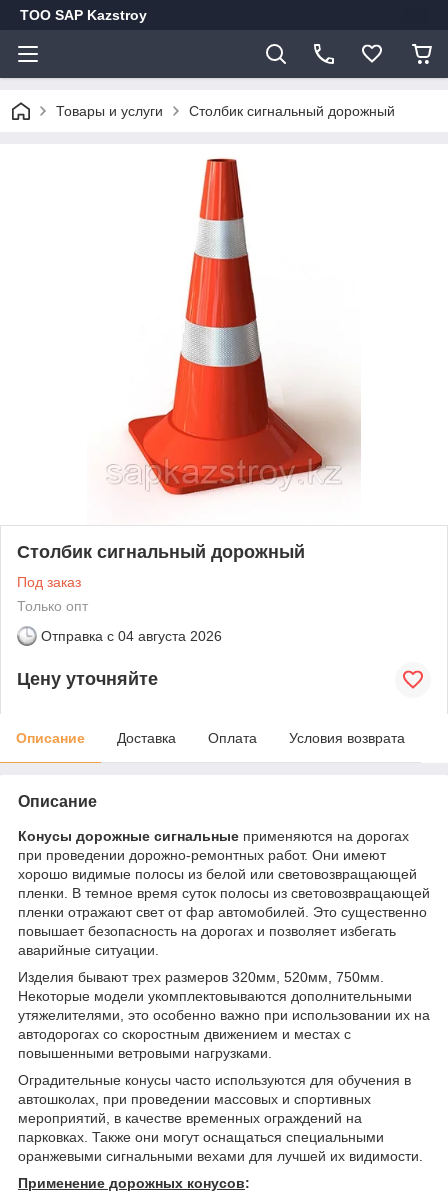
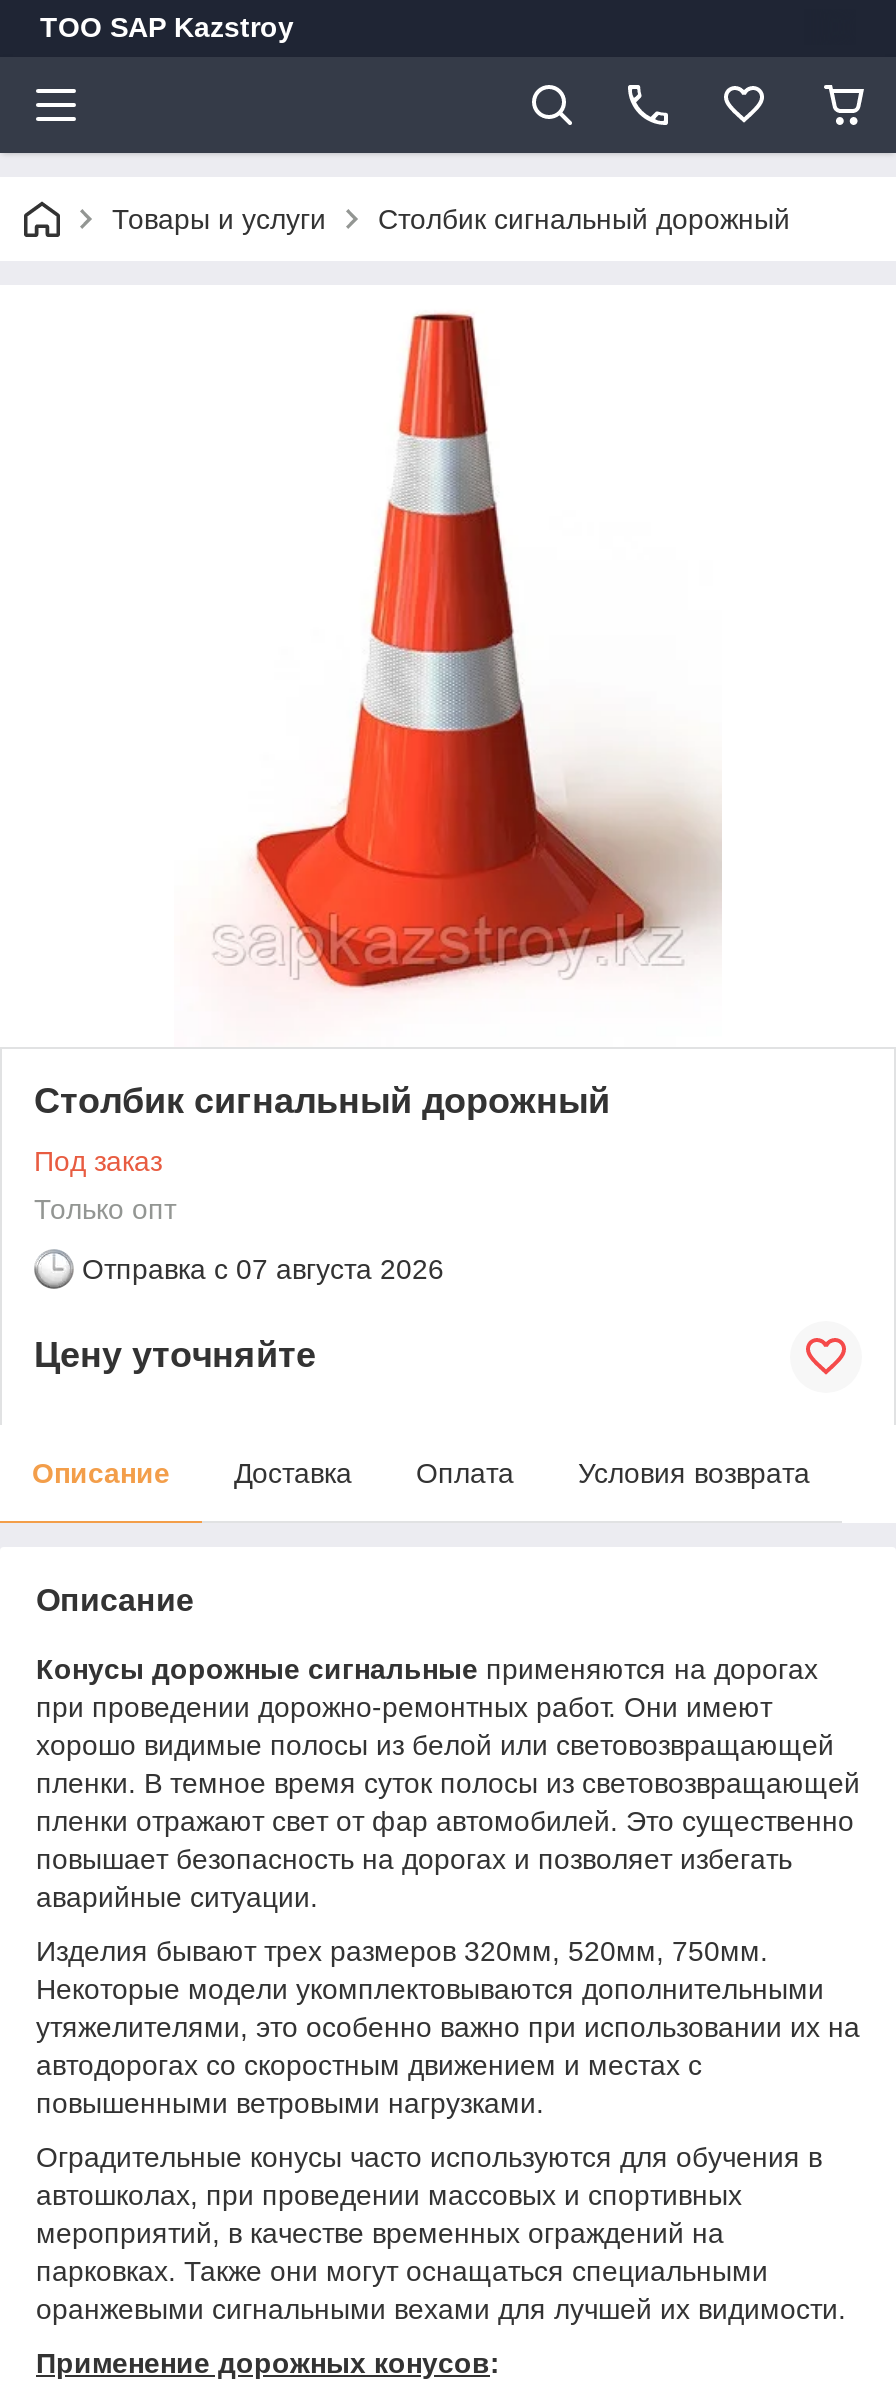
- Отправка с 04 августа 2026
+ Отправка с 07 августа 2026
